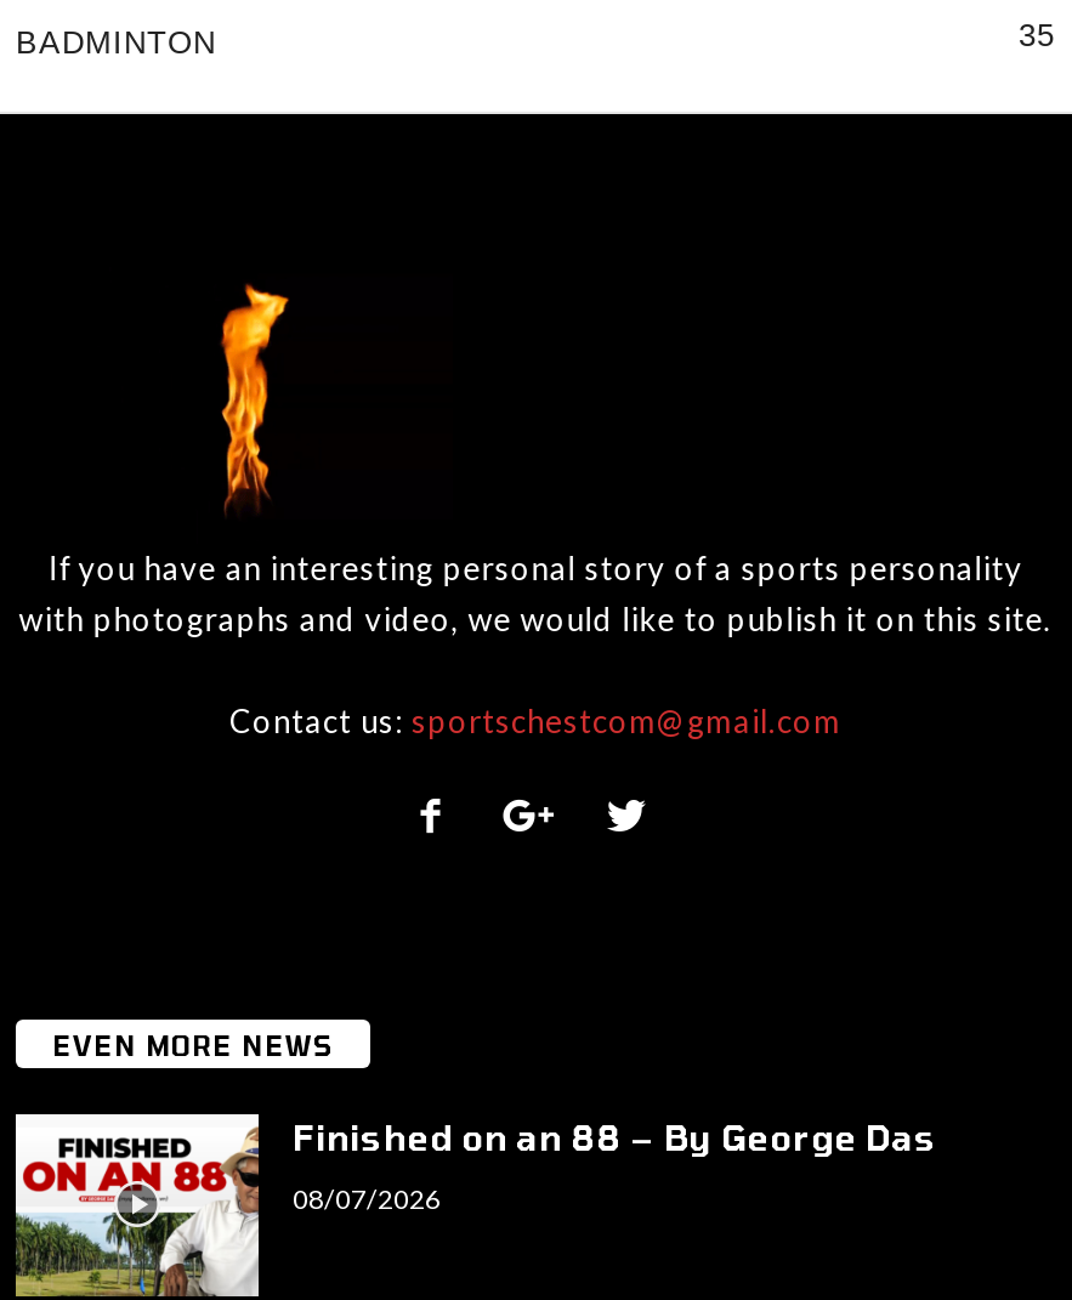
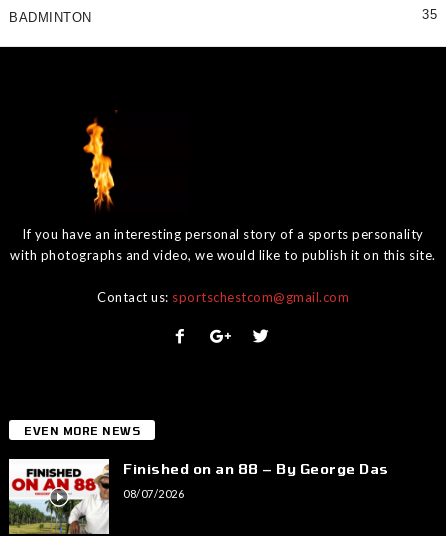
- [image]
+ [image]
